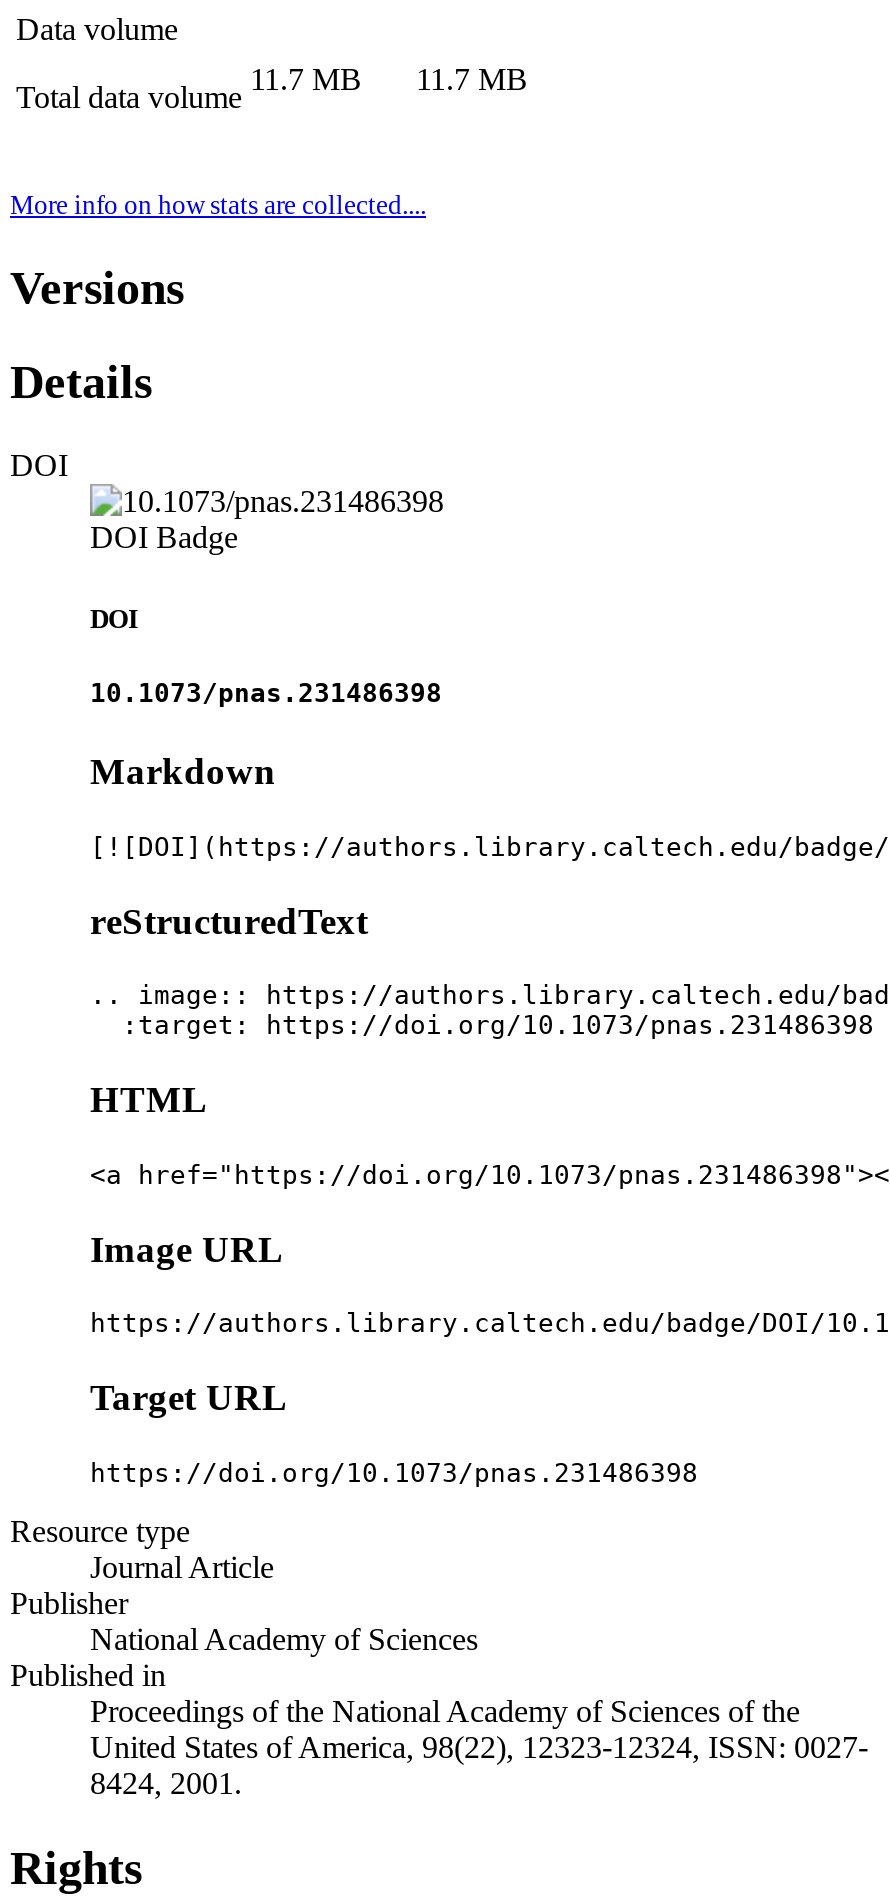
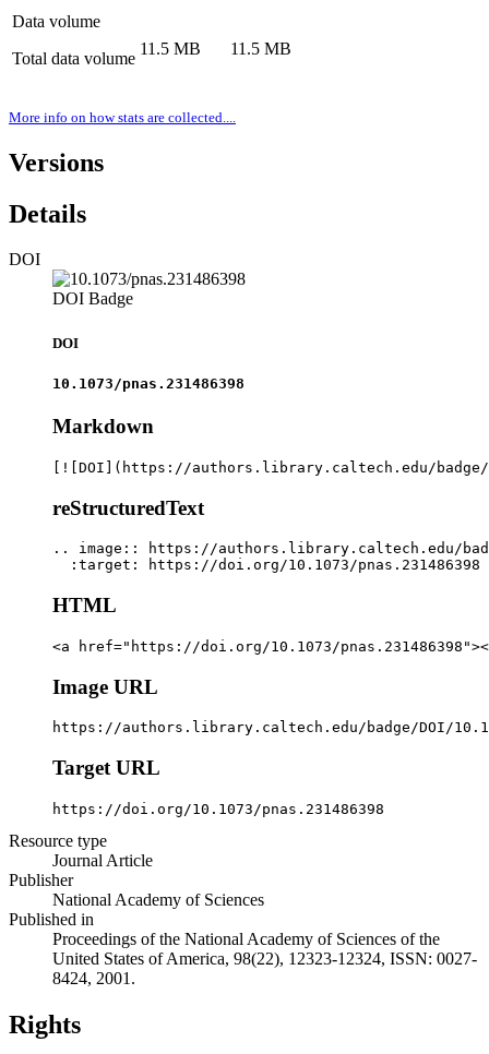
- 11.7 MB
+ 11.5 MB

- 11.7 MB
+ 11.5 MB
